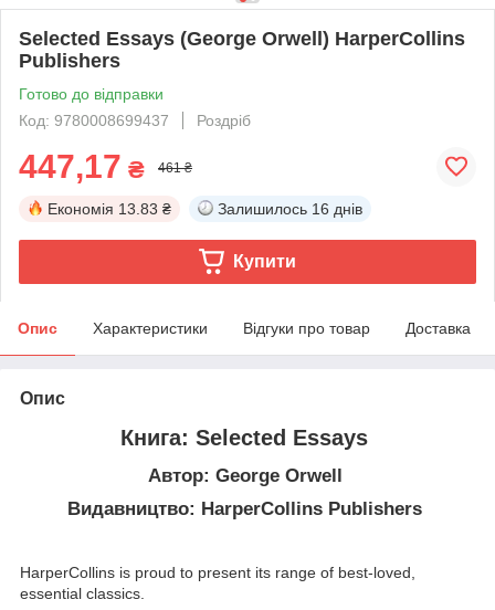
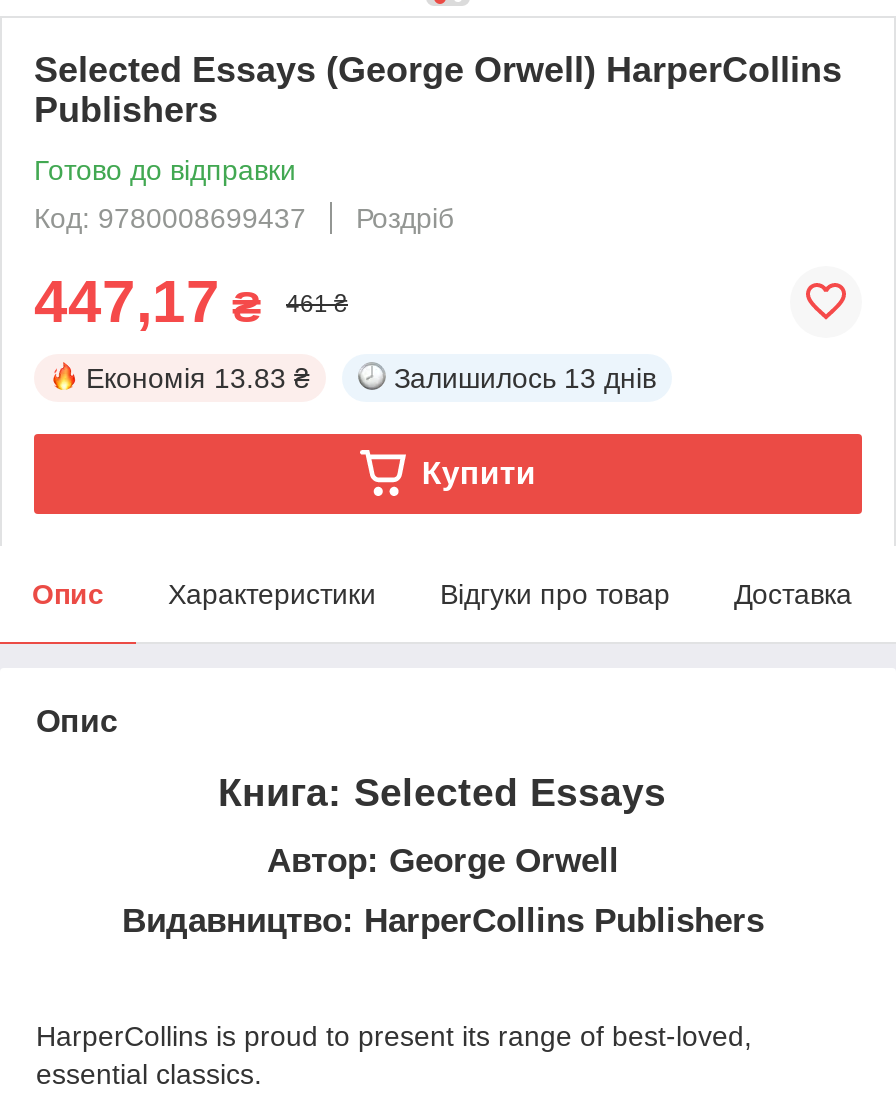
- Залишилось 16 днів
+ Залишилось 13 днів
